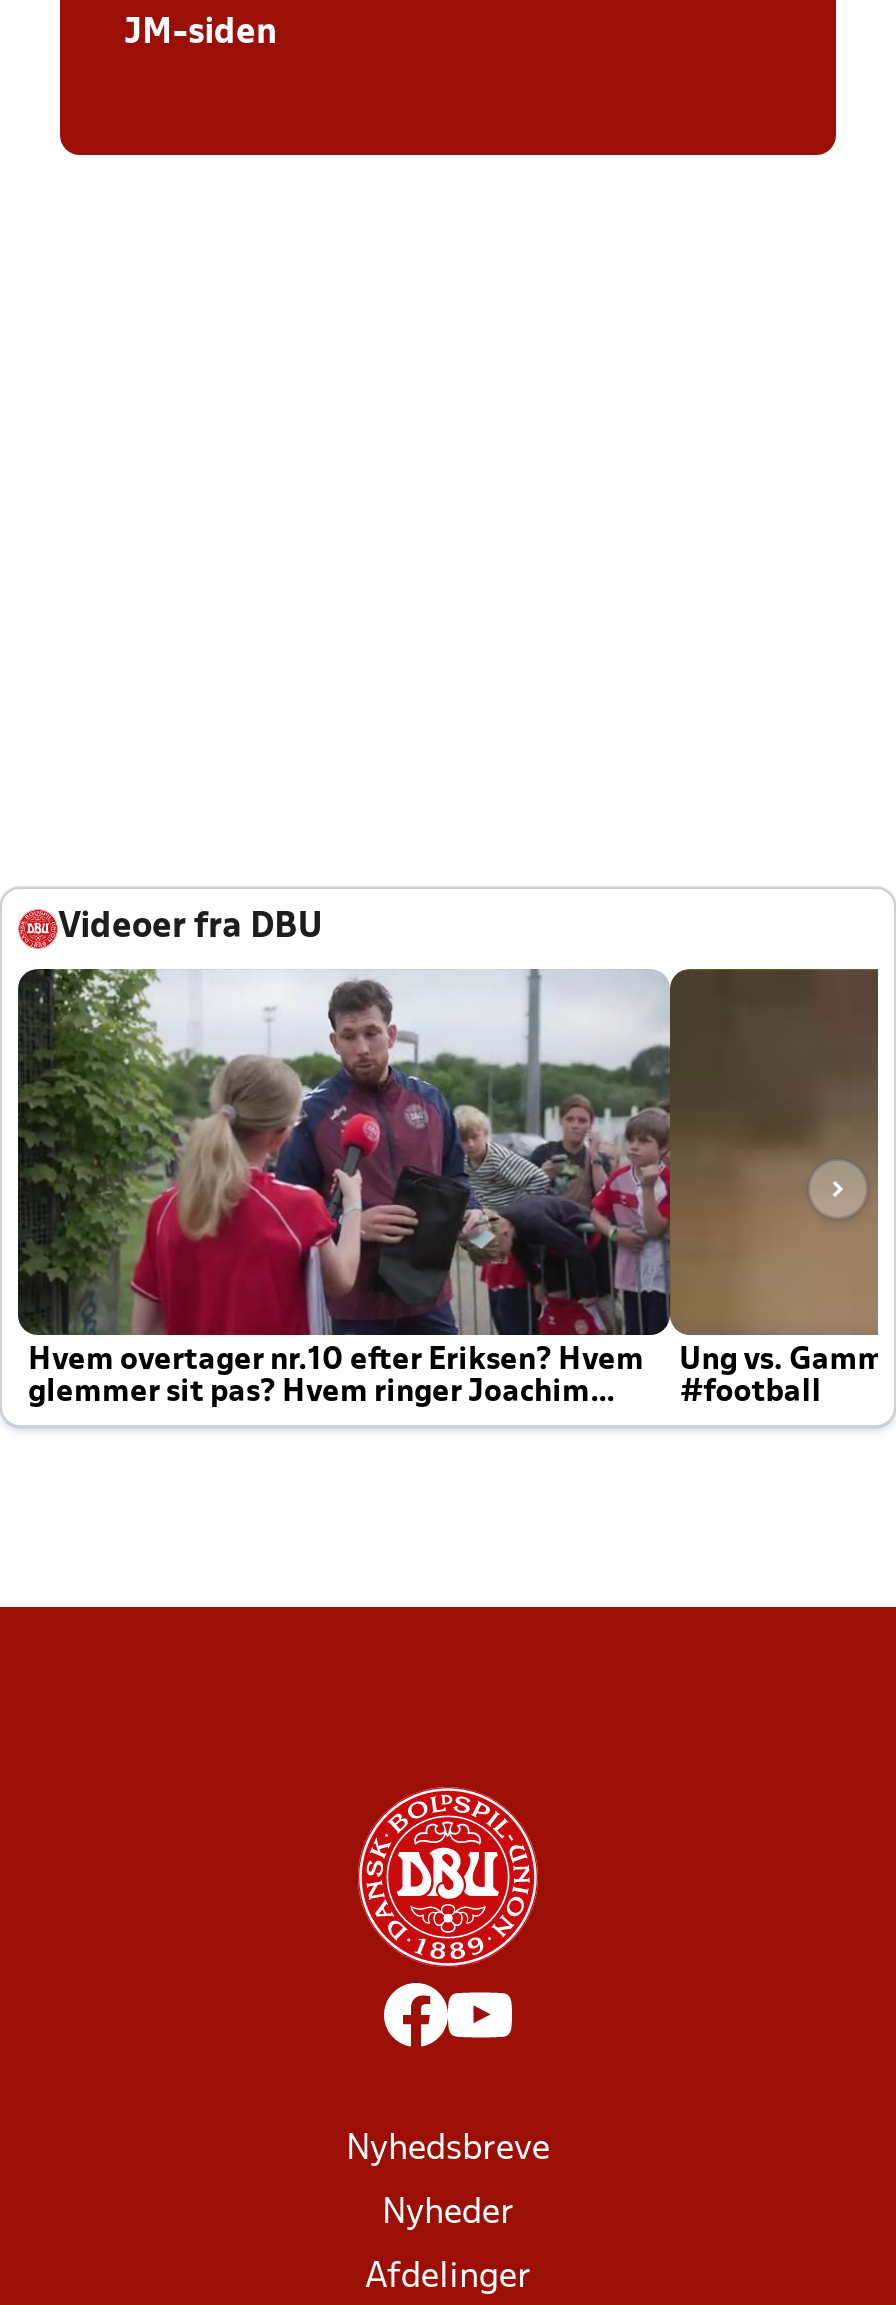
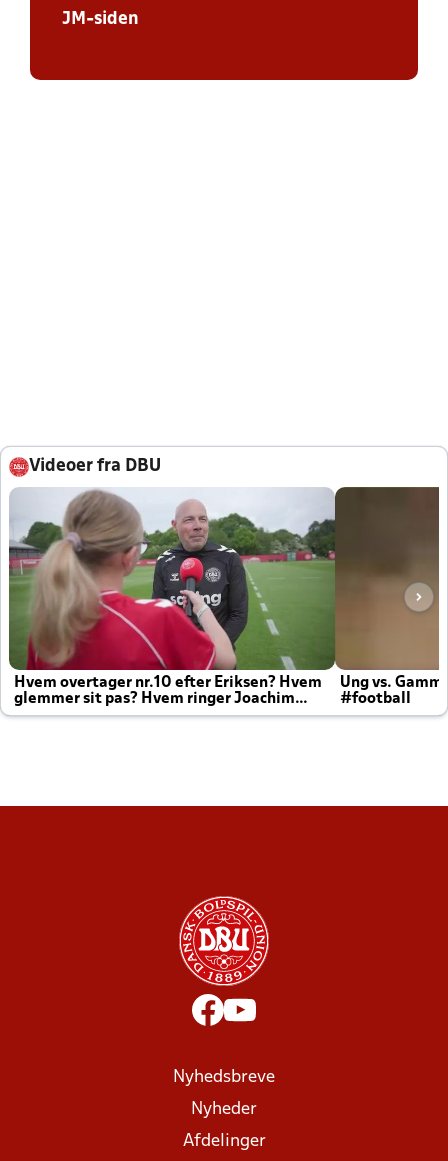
- [image]
+ [image]
